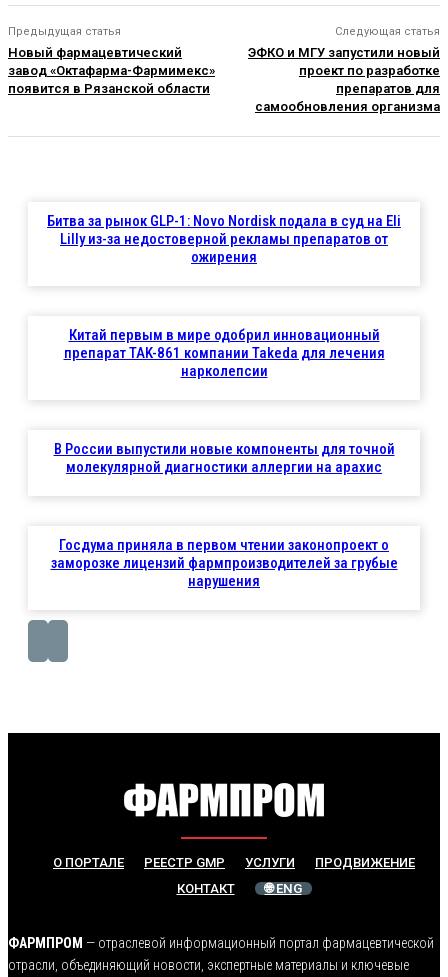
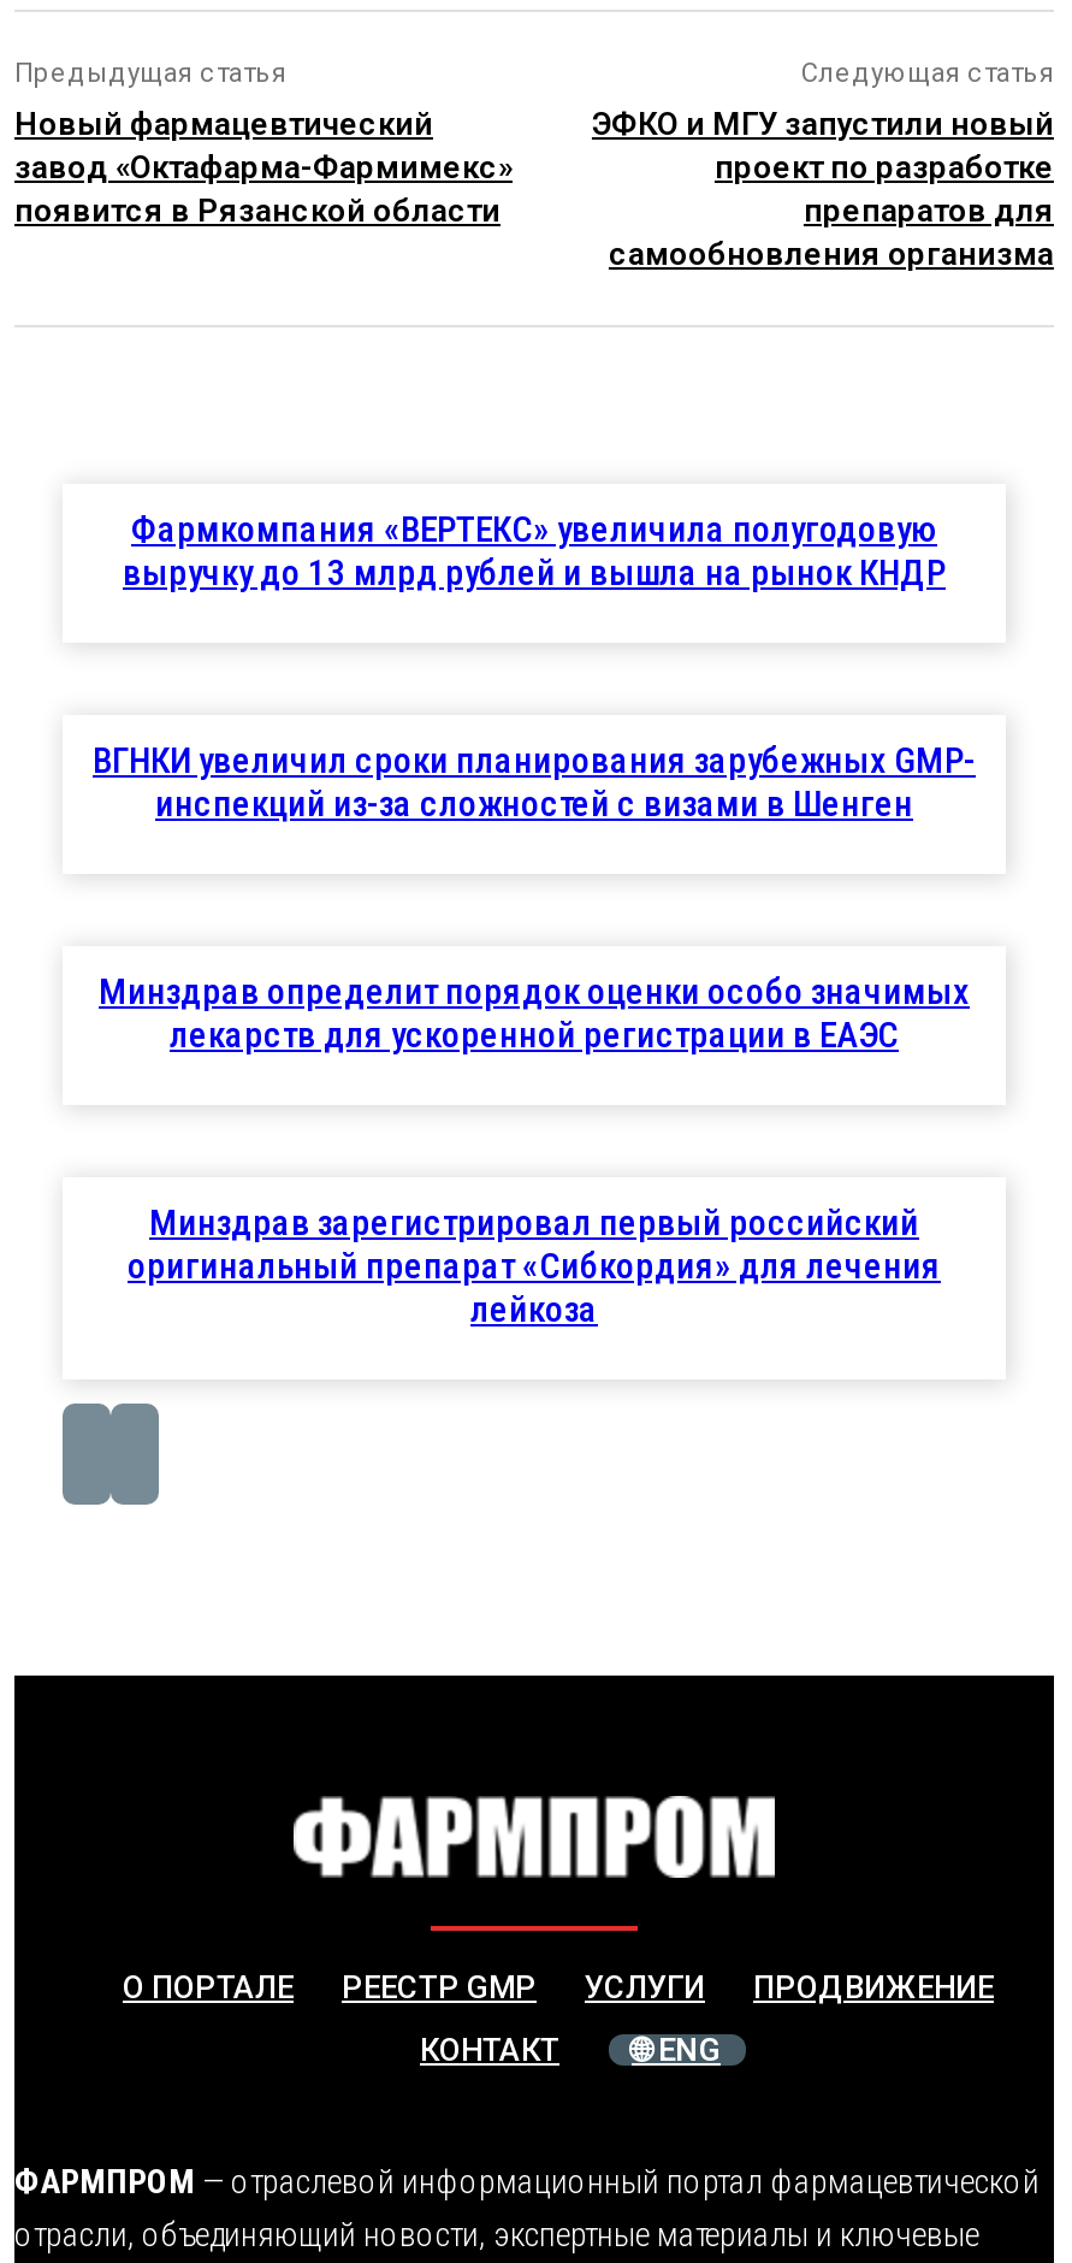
- Битва за рынок GLP-1: Novo Nordisk подала в суд на Eli
- Lilly из-за недостоверной рекламы препаратов от
- ожирения
+ Фармкомпания «ВЕРТЕКС» увеличила полугодовую
+ выручку до 13 млрд рублей и вышла на рынок КНДР

- Китай первым в мире одобрил инновационный
- препарат TAK-861 компании Takeda для лечения
- нарколепсии
+ ВГНКИ увеличил сроки планирования зарубежных GMP-
+ инспекций из-за сложностей с визами в Шенген

- В России выпустили новые компоненты для точной
- молекулярной диагностики аллергии на арахис
+ Минздрав определит порядок оценки особо значимых
+ лекарств для ускоренной регистрации в ЕАЭС

- Госдума приняла в первом чтении законопроект о
- заморозке лицензий фармпроизводителей за грубые
- нарушения
+ Минздрав зарегистрировал первый российский
+ оригинальный препарат «Сибкордия» для лечения
+ лейкоза
